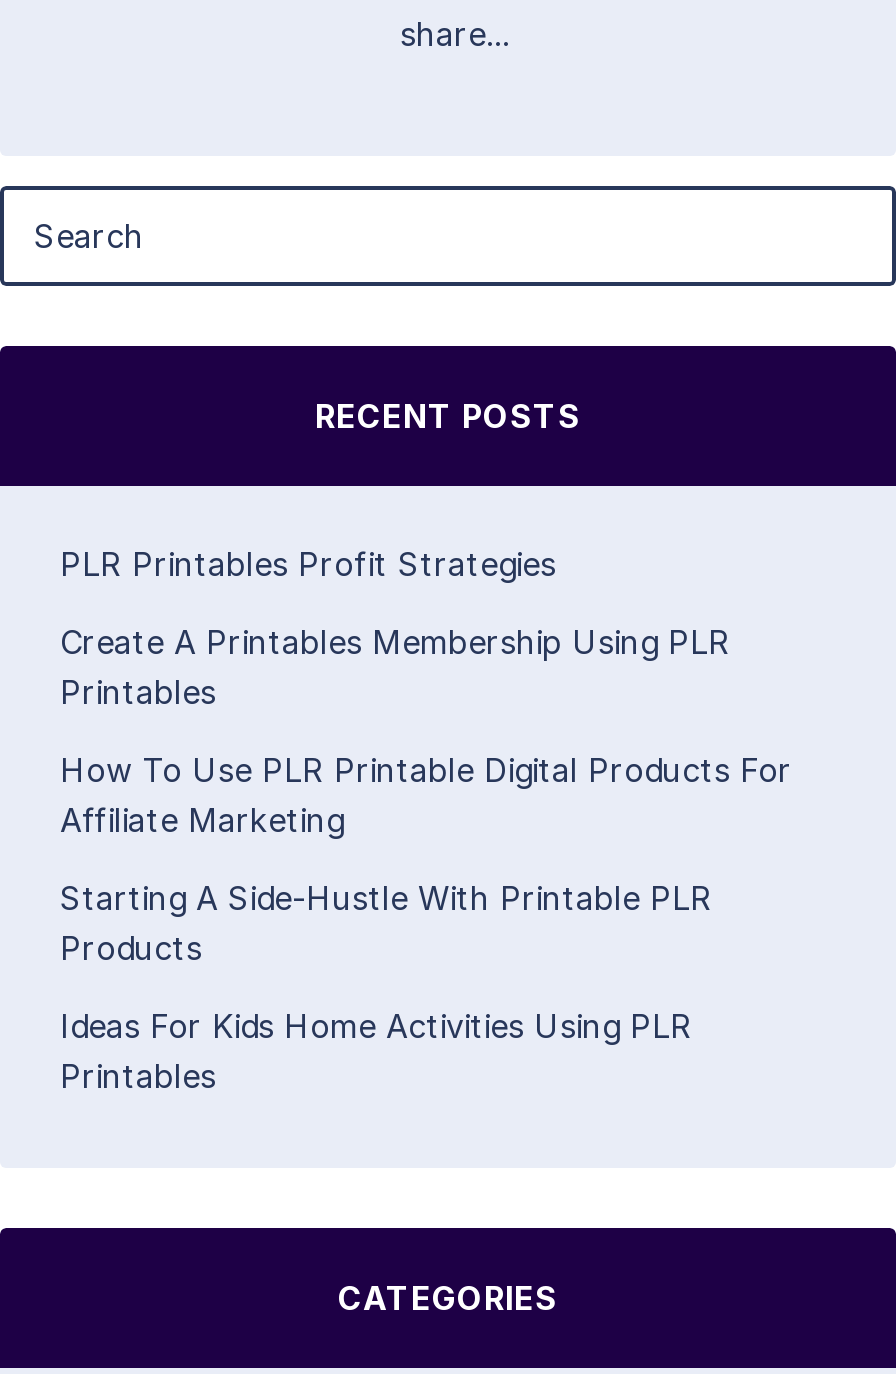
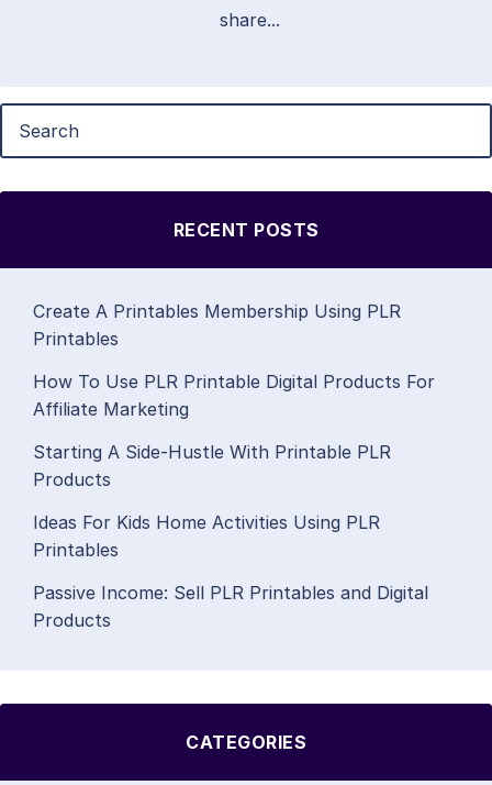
- PLR Printables Profit Strategies

moved up: Create A Printables Membership Using PLR | Printables | How To Use PLR Printable Digital Products For | Affiliate Marketing | Starting A Side-Hustle With Printable PLR | Products | Ideas For Kids Home Activities Using PLR | Printables

+ Passive Income: Sell PLR Printables and Digital
+ Products
